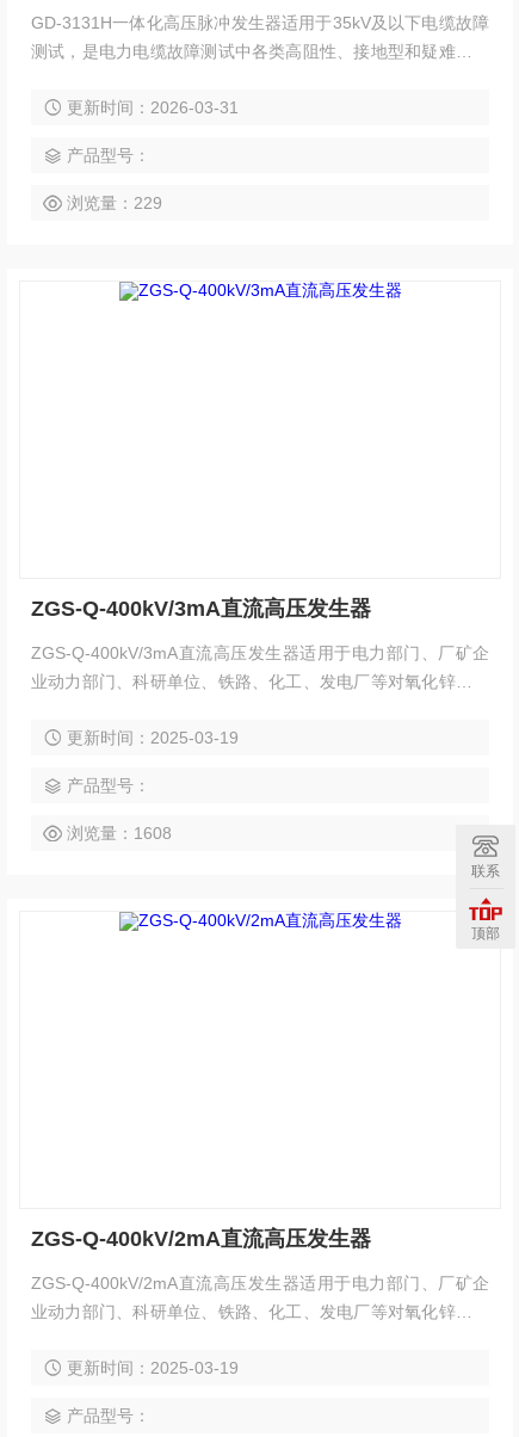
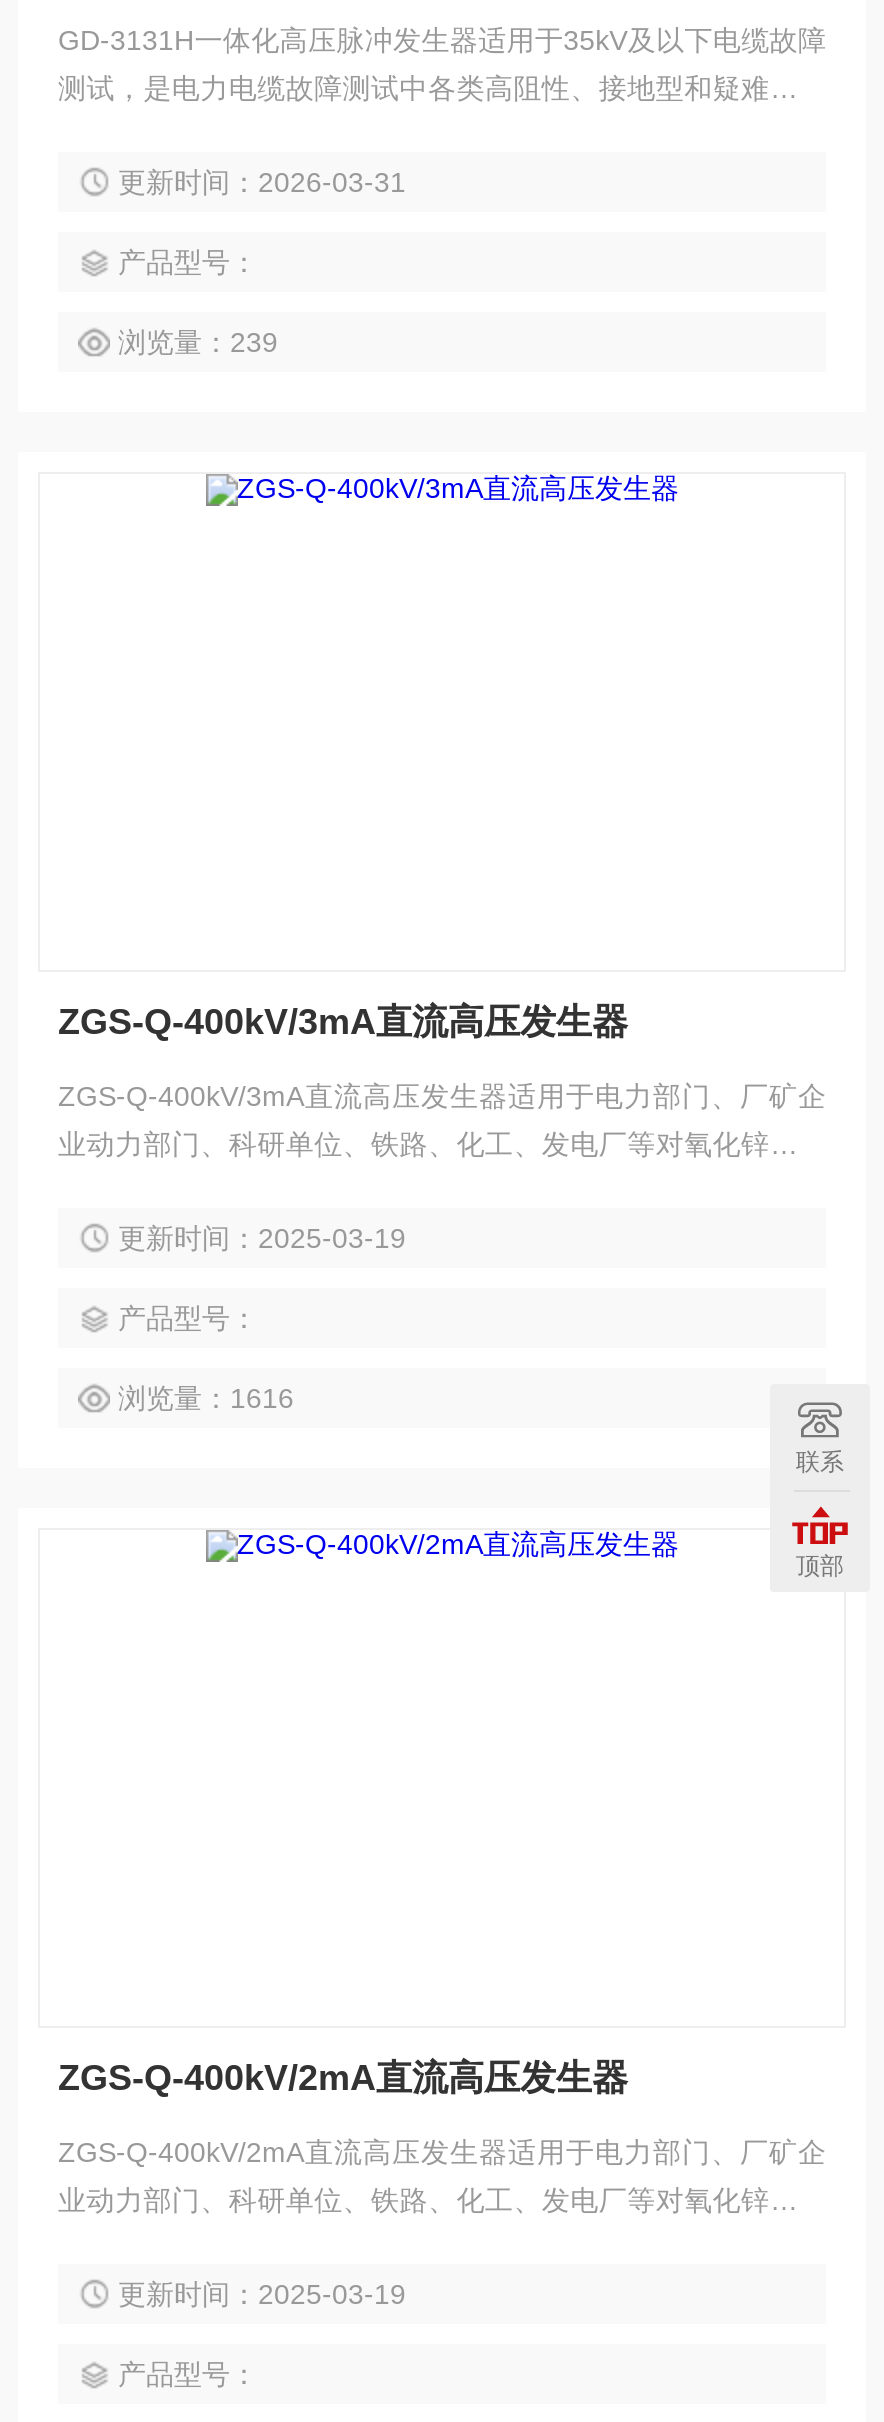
- 浏览量：229
+ 浏览量：239

- 浏览量：1608
+ 浏览量：1616
